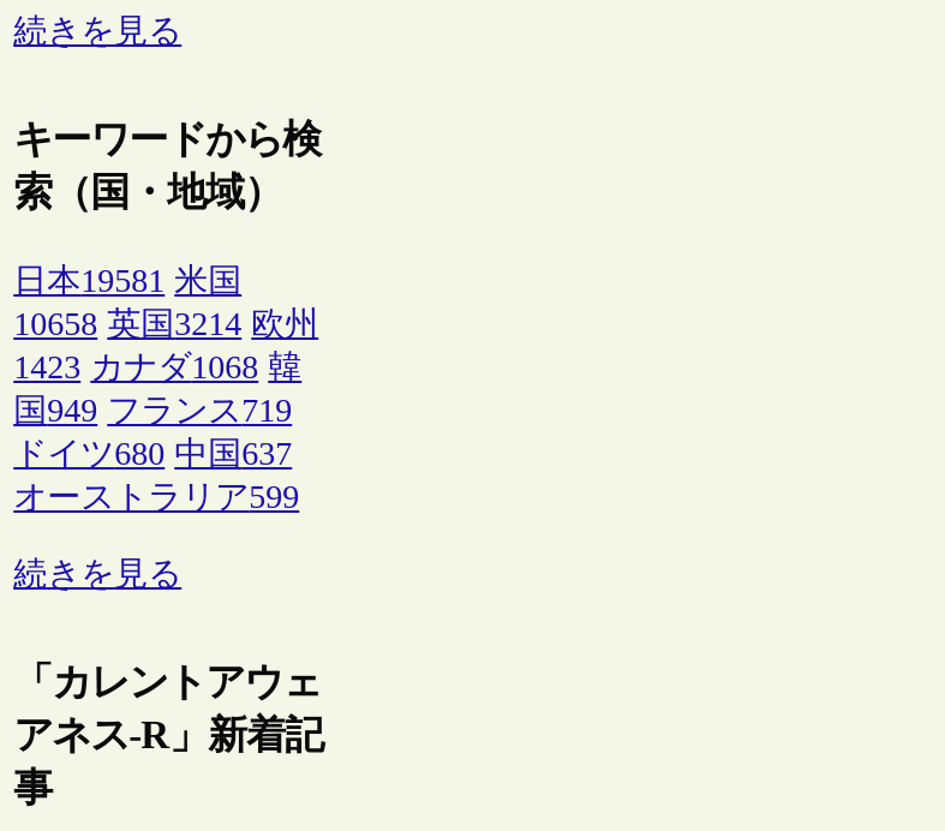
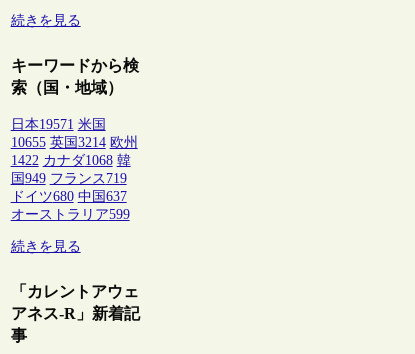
- 日本19581 米国
+ 日本19571 米国

- 10658 英国3214 欧州
+ 10655 英国3214 欧州

- 1423 カナダ1068 韓
+ 1422 カナダ1068 韓
